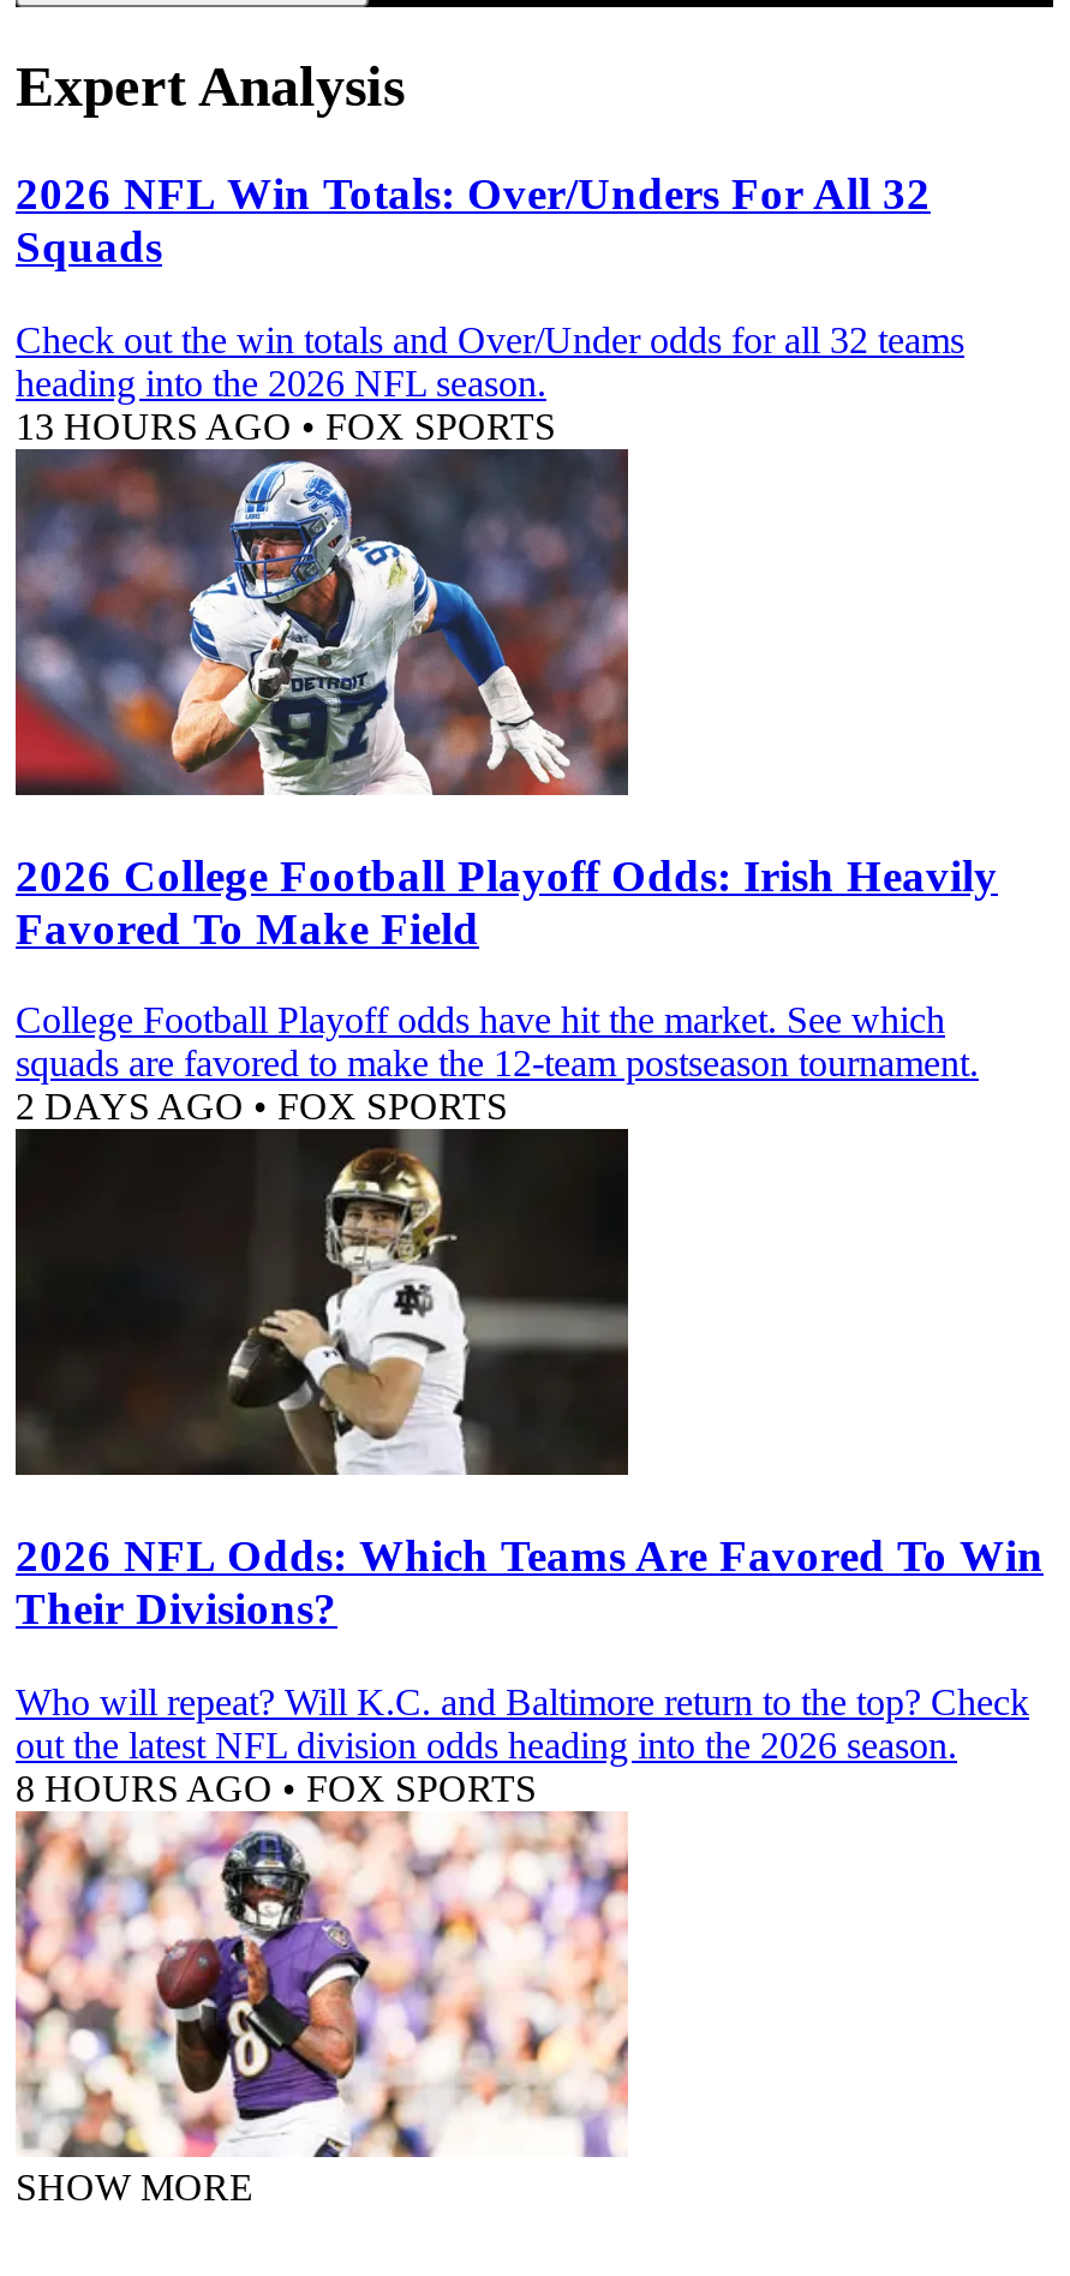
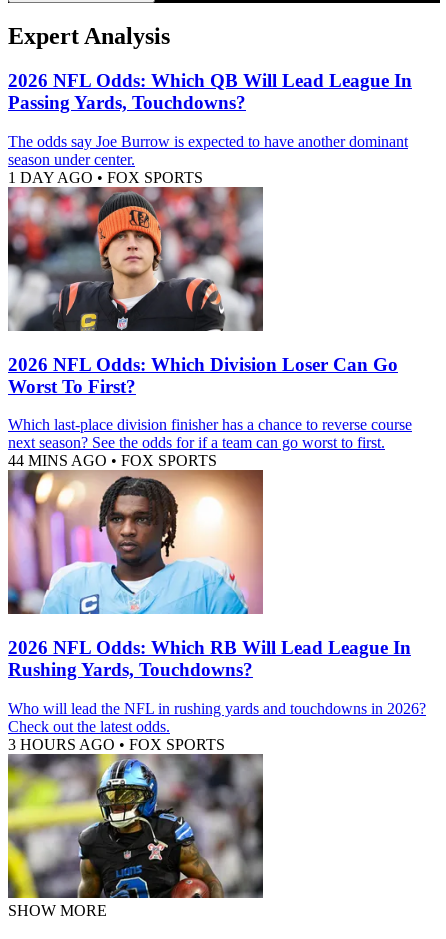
- 2026 NFL Win Totals: Over/Unders For All 32
- Squads
+ 2026 NFL Odds: Which QB Will Lead League In
+ Passing Yards, Touchdowns?

- Check out the win totals and Over/Under odds for all 32 teams
- heading into the 2026 NFL season.
- 13 HOURS AGO • FOX SPORTS
+ The odds say Joe Burrow is expected to have another dominant
+ season under center.
+ 1 DAY AGO • FOX SPORTS

- [image]
- 2026 College Football Playoff Odds: Irish Heavily
- Favored To Make Field
+ [image]
+ 2026 NFL Odds: Which Division Loser Can Go
+ Worst To First?

- [image]
- College Football Playoff odds have hit the market. See which
- squads are favored to make the 12-team postseason tournament.
- 2 DAYS AGO • FOX SPORTS
+ [image]
+ Which last-place division finisher has a chance to reverse course
+ next season? See the odds for if a team can go worst to first.
+ 44 MINS AGO • FOX SPORTS

- 2026 NFL Odds: Which Teams Are Favored To Win
- Their Divisions?
+ 2026 NFL Odds: Which RB Will Lead League In
+ Rushing Yards, Touchdowns?

- Who will repeat? Will K.C. and Baltimore return to the top? Check
- out the latest NFL division odds heading into the 2026 season.
- 8 HOURS AGO • FOX SPORTS
+ Who will lead the NFL in rushing yards and touchdowns in 2026?
+ Check out the latest odds.
+ 3 HOURS AGO • FOX SPORTS

- [image]
+ [image]
